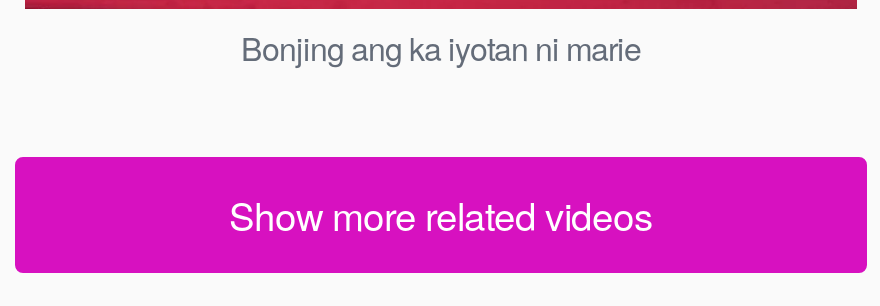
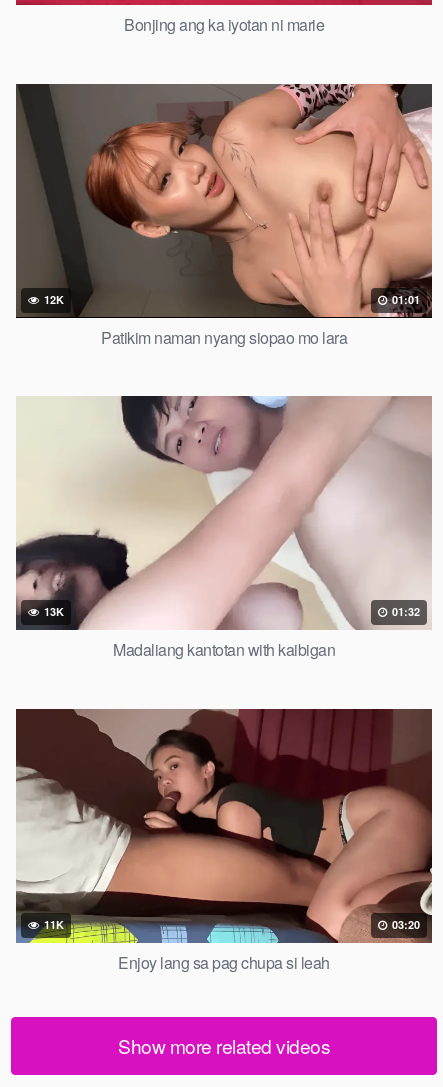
+ [image]
+ 12K
+ 01:01
+ Patikim naman nyang siopao mo lara

+ [image]
+ 13K
+ 01:32
+ Madaliang kantotan with kaibigan

+ [image]
+ 11K
+ 03:20
+ Enjoy lang sa pag chupa si leah
